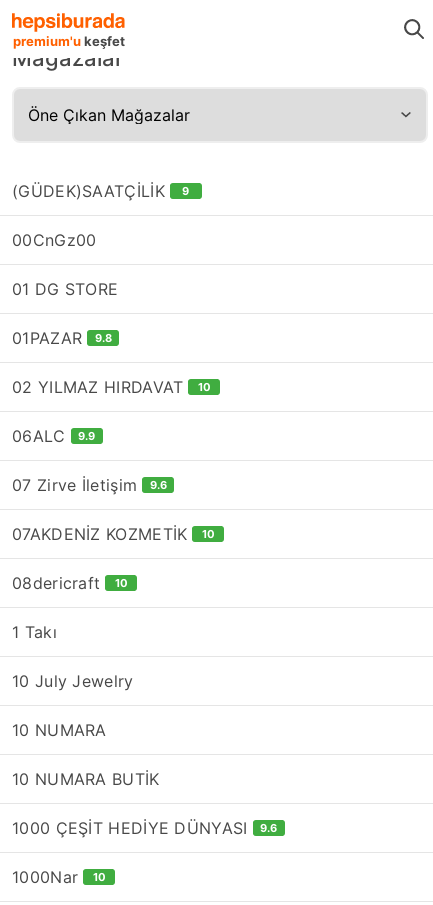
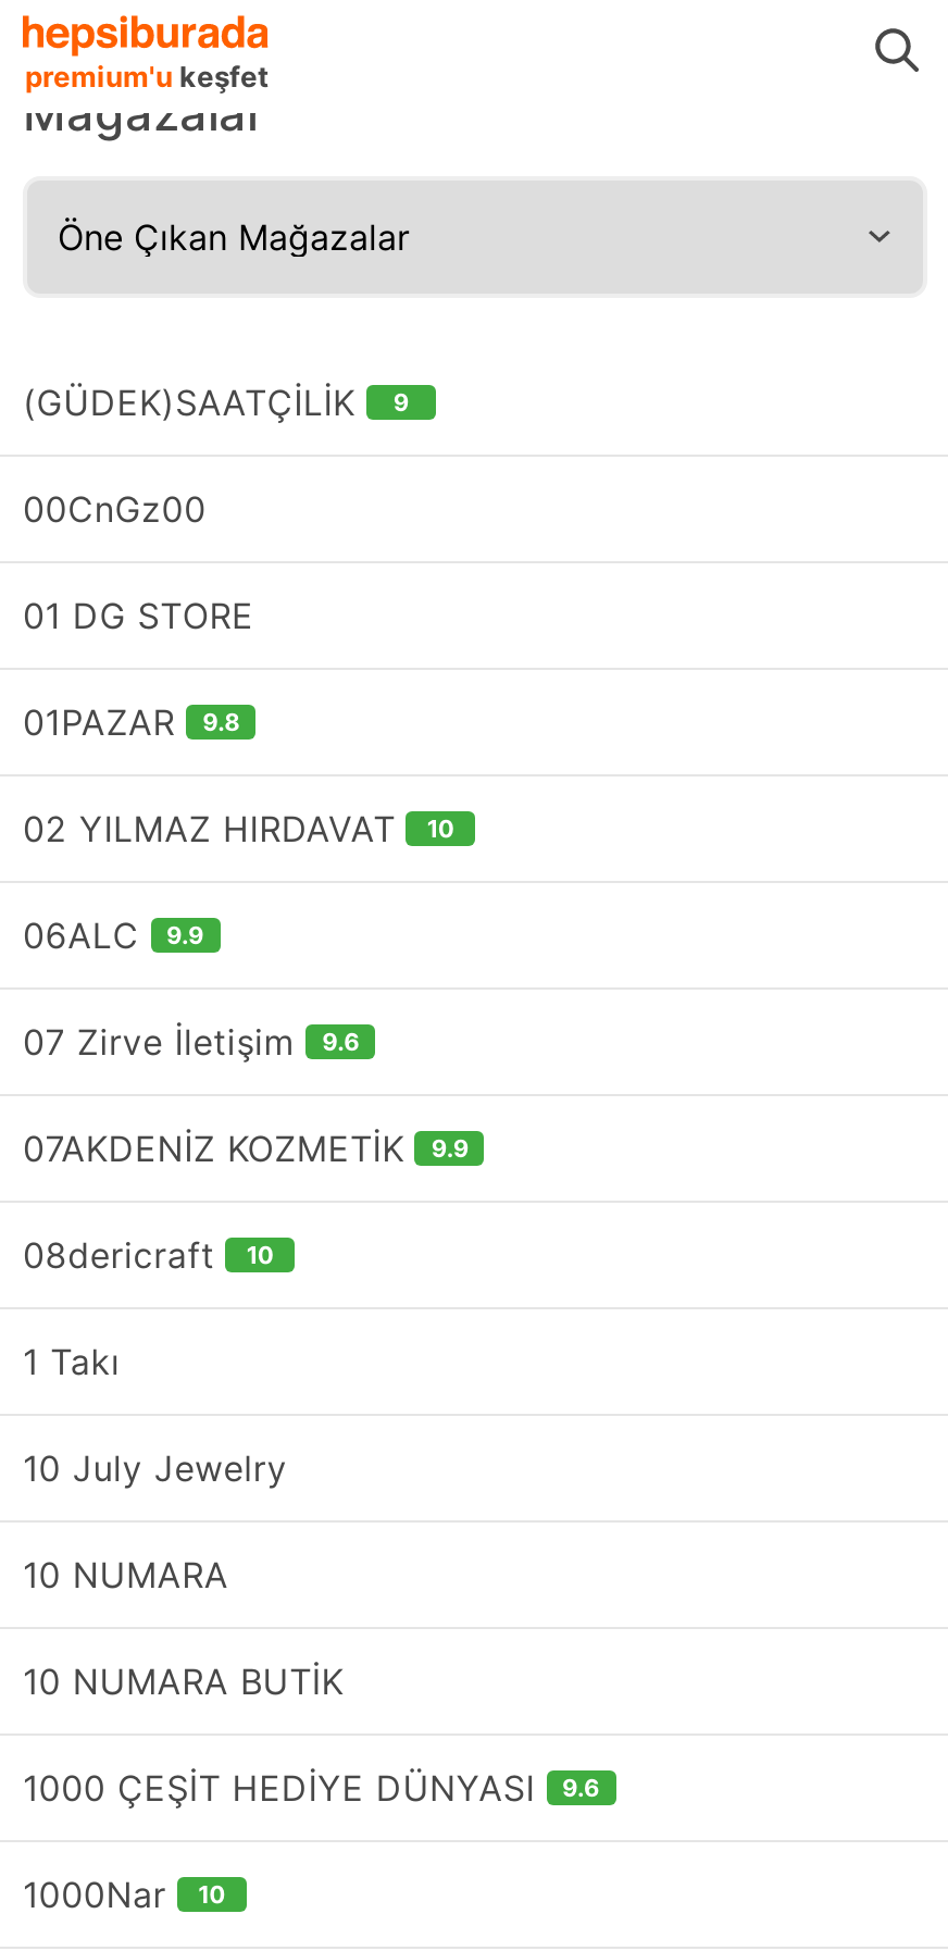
- 07AKDENİZ KOZMETİK 10
+ 07AKDENİZ KOZMETİK 9.9
